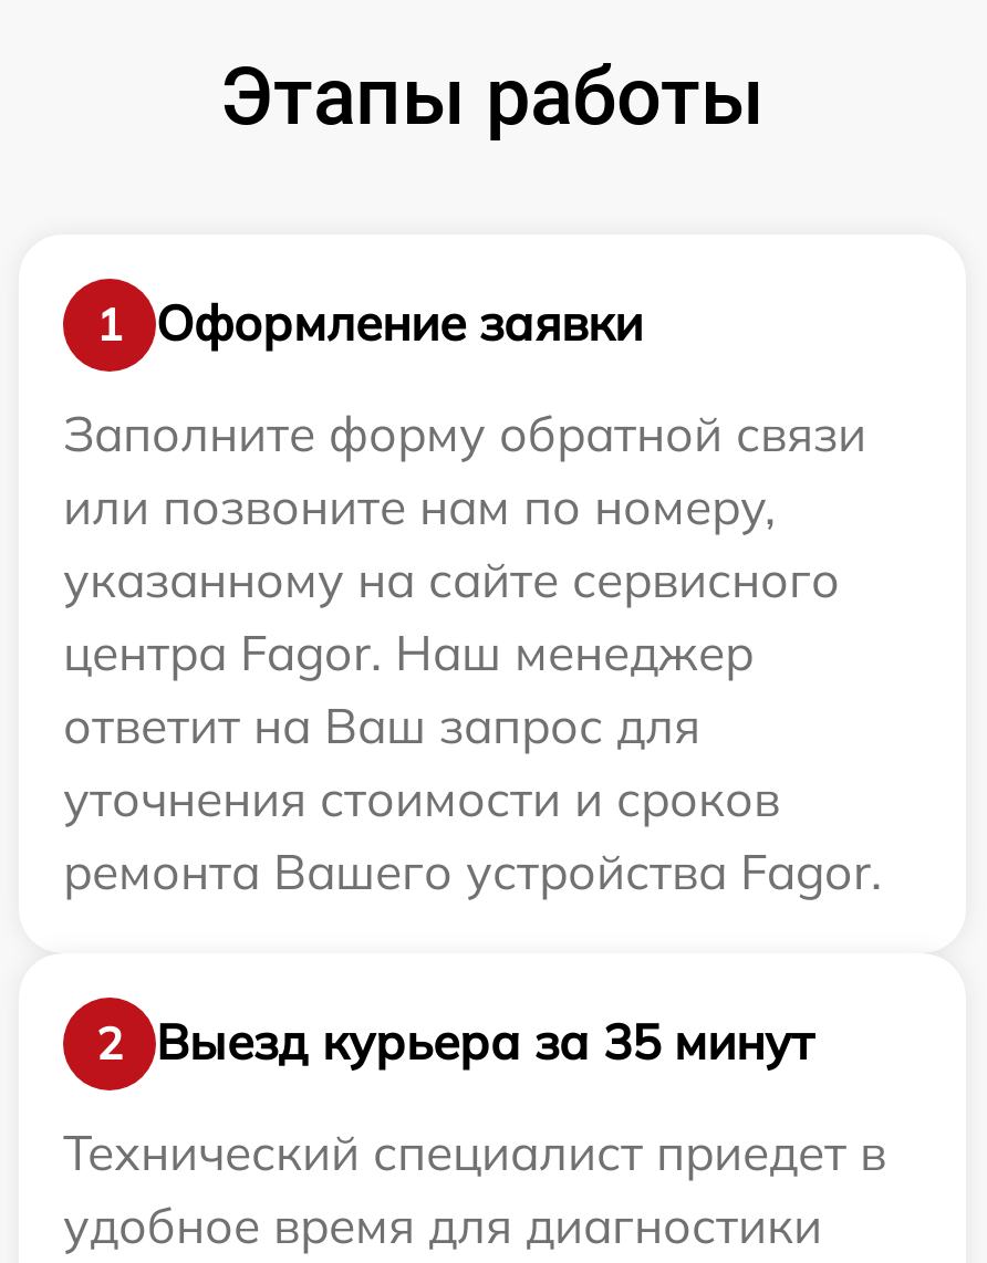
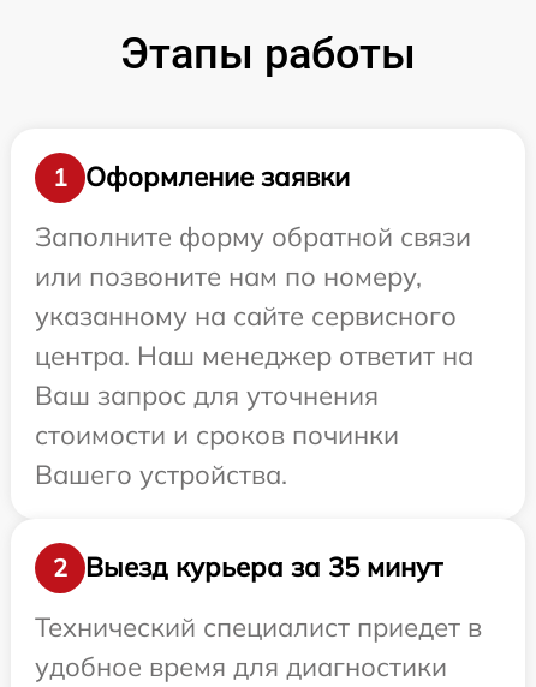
- центра Fagor. Наш менеджер
- ответит на Ваш запрос для
- уточнения стоимости и сроков
- ремонта Вашего устройства Fagor.
+ центра. Наш менеджер ответит на
+ Ваш запрос для уточнения
+ стоимости и сроков починки
+ Вашего устройства.
